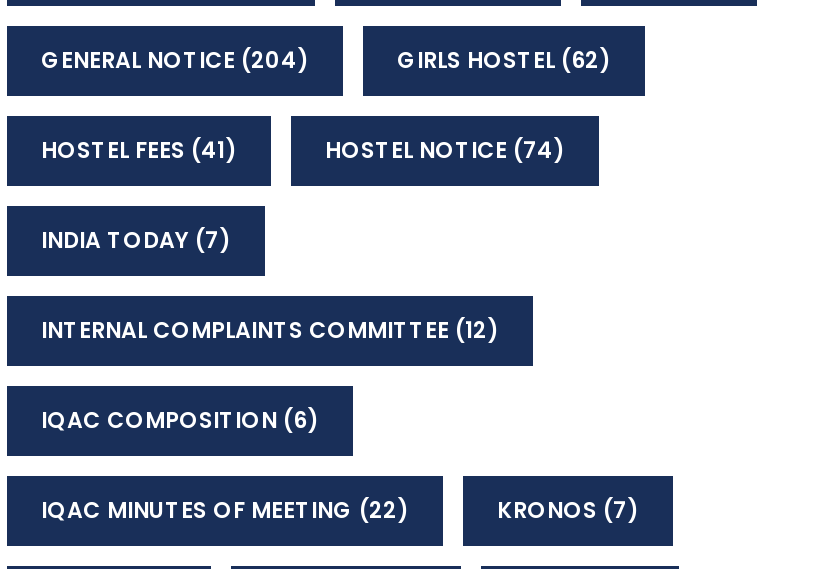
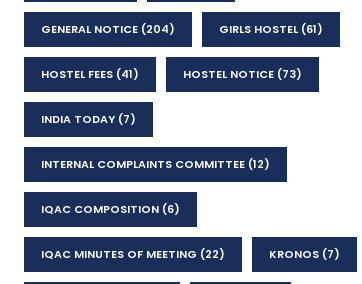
- GIRLS HOSTEL (62)
+ GIRLS HOSTEL (61)

- HOSTEL NOTICE (74)
+ HOSTEL NOTICE (73)
